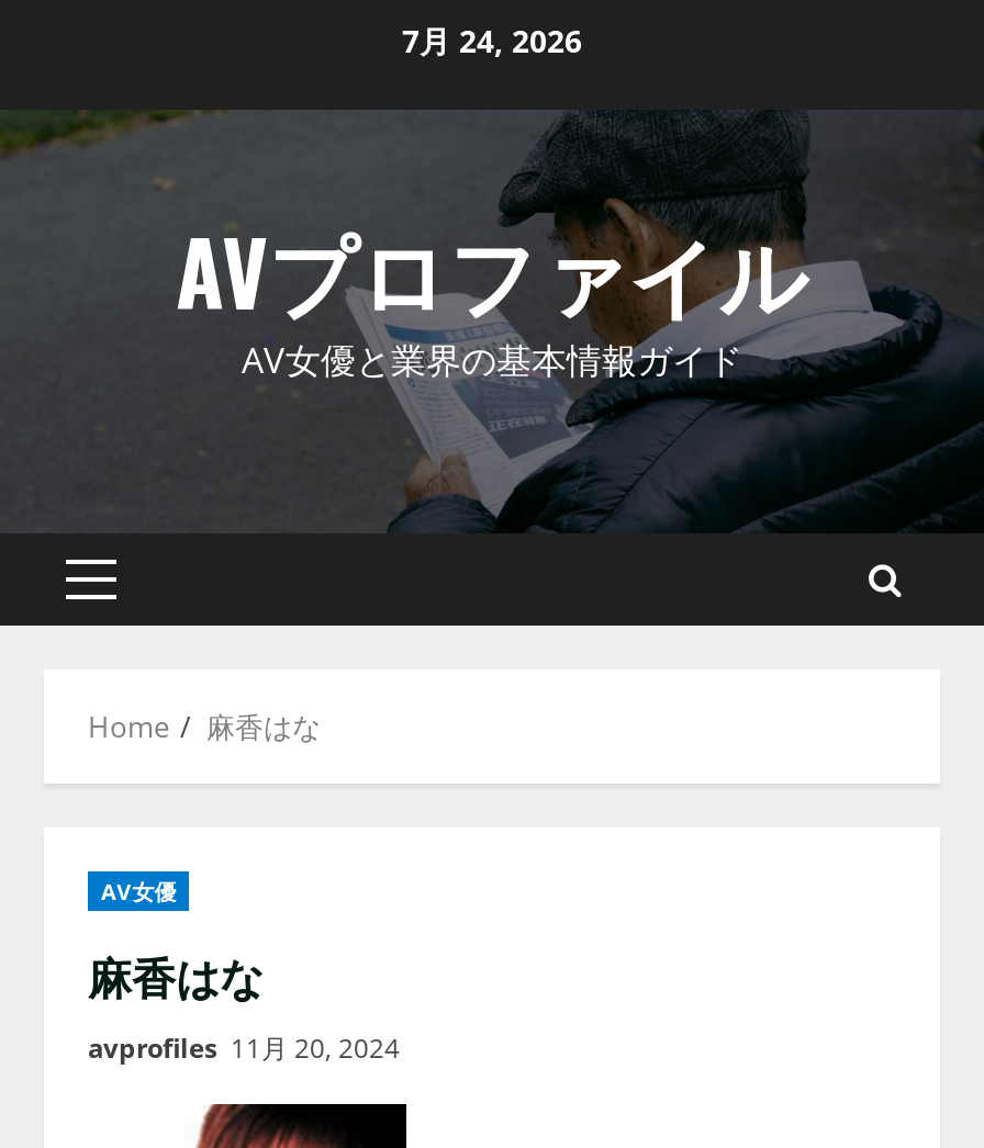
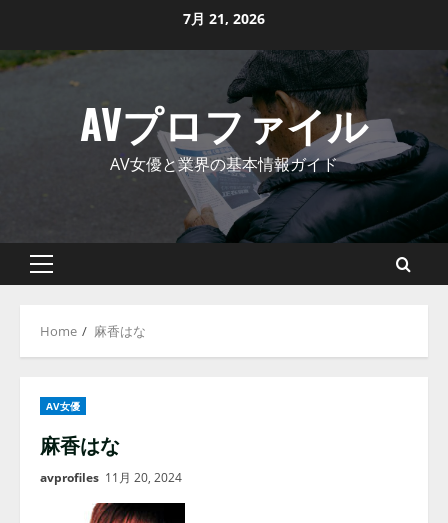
- 7月 24, 2026
+ 7月 21, 2026
